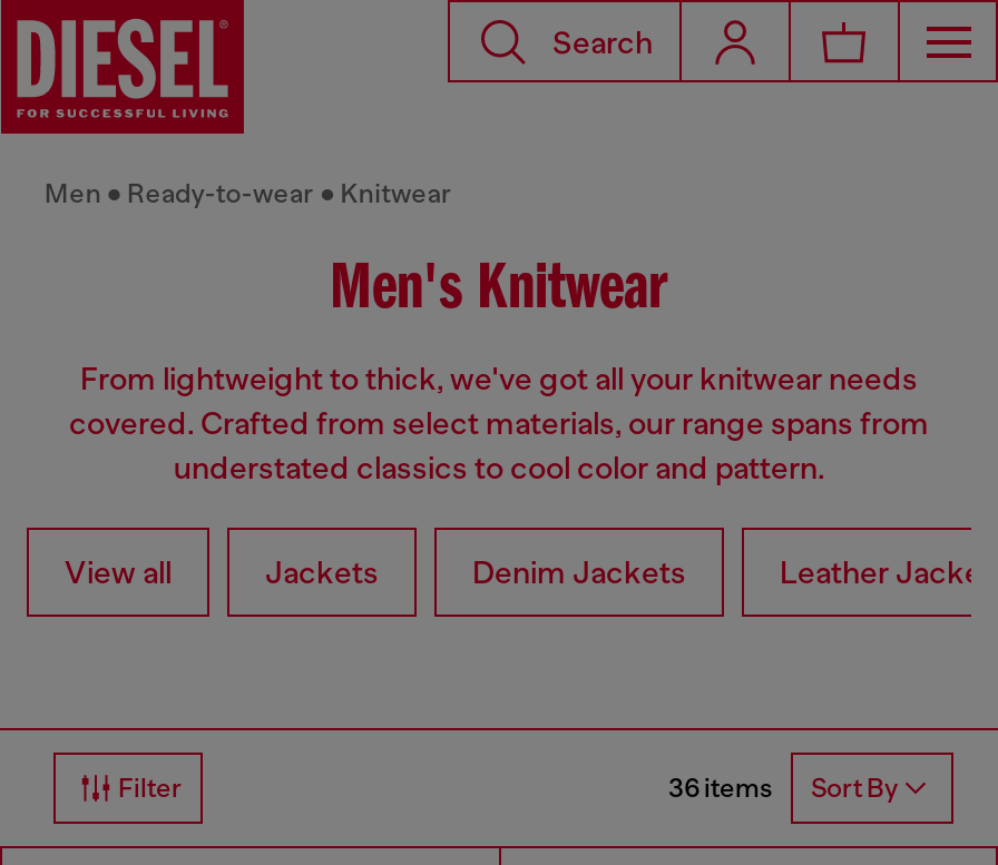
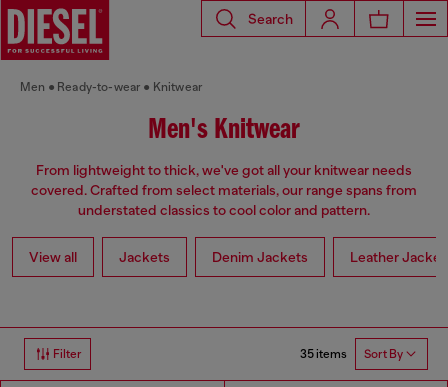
- 36 items Sort By
+ 35 items Sort By
